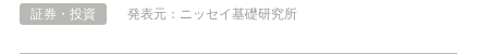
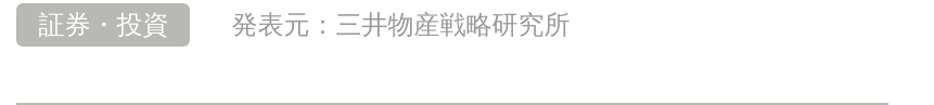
- 発表元：ニッセイ基礎研究所
+ 発表元：三井物産戦略研究所
